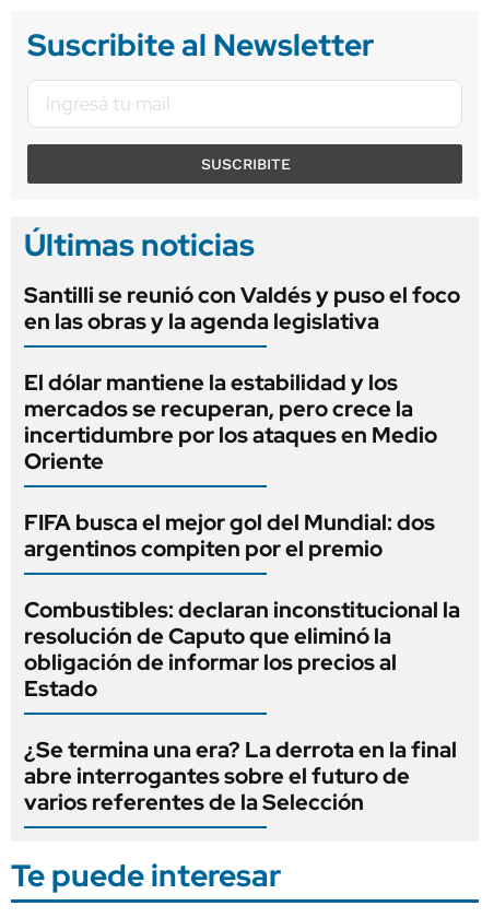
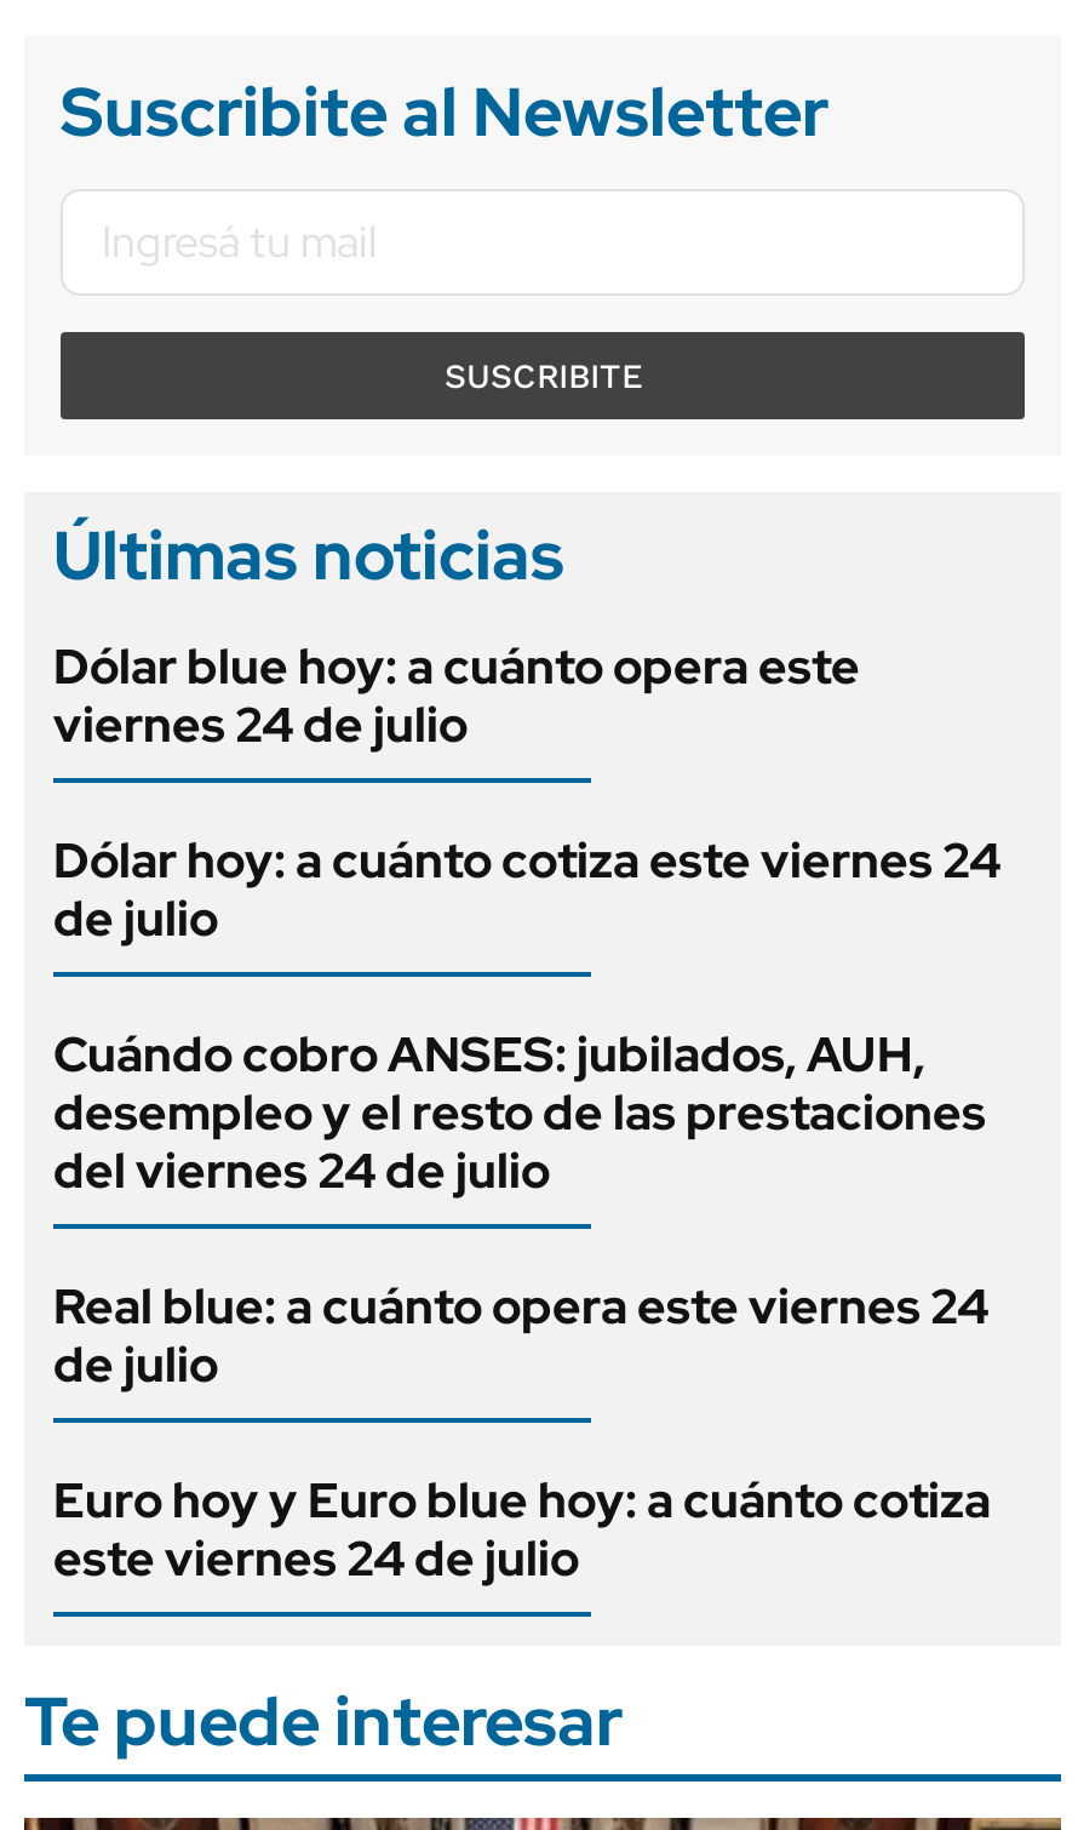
- Santilli se reunió con Valdés y puso el foco
- en las obras y la agenda legislativa
+ Dólar blue hoy: a cuánto opera este
+ viernes 24 de julio

- El dólar mantiene la estabilidad y los
- mercados se recuperan, pero crece la
- incertidumbre por los ataques en Medio
- Oriente
+ Dólar hoy: a cuánto cotiza este viernes 24
+ de julio

- FIFA busca el mejor gol del Mundial: dos
- argentinos compiten por el premio
+ Cuándo cobro ANSES: jubilados, AUH,
+ desempleo y el resto de las prestaciones
+ del viernes 24 de julio

- Combustibles: declaran inconstitucional la
- resolución de Caputo que eliminó la
- obligación de informar los precios al
- Estado
+ Real blue: a cuánto opera este viernes 24
+ de julio

- ¿Se termina una era? La derrota en la final
- abre interrogantes sobre el futuro de
- varios referentes de la Selección
+ Euro hoy y Euro blue hoy: a cuánto cotiza
+ este viernes 24 de julio
